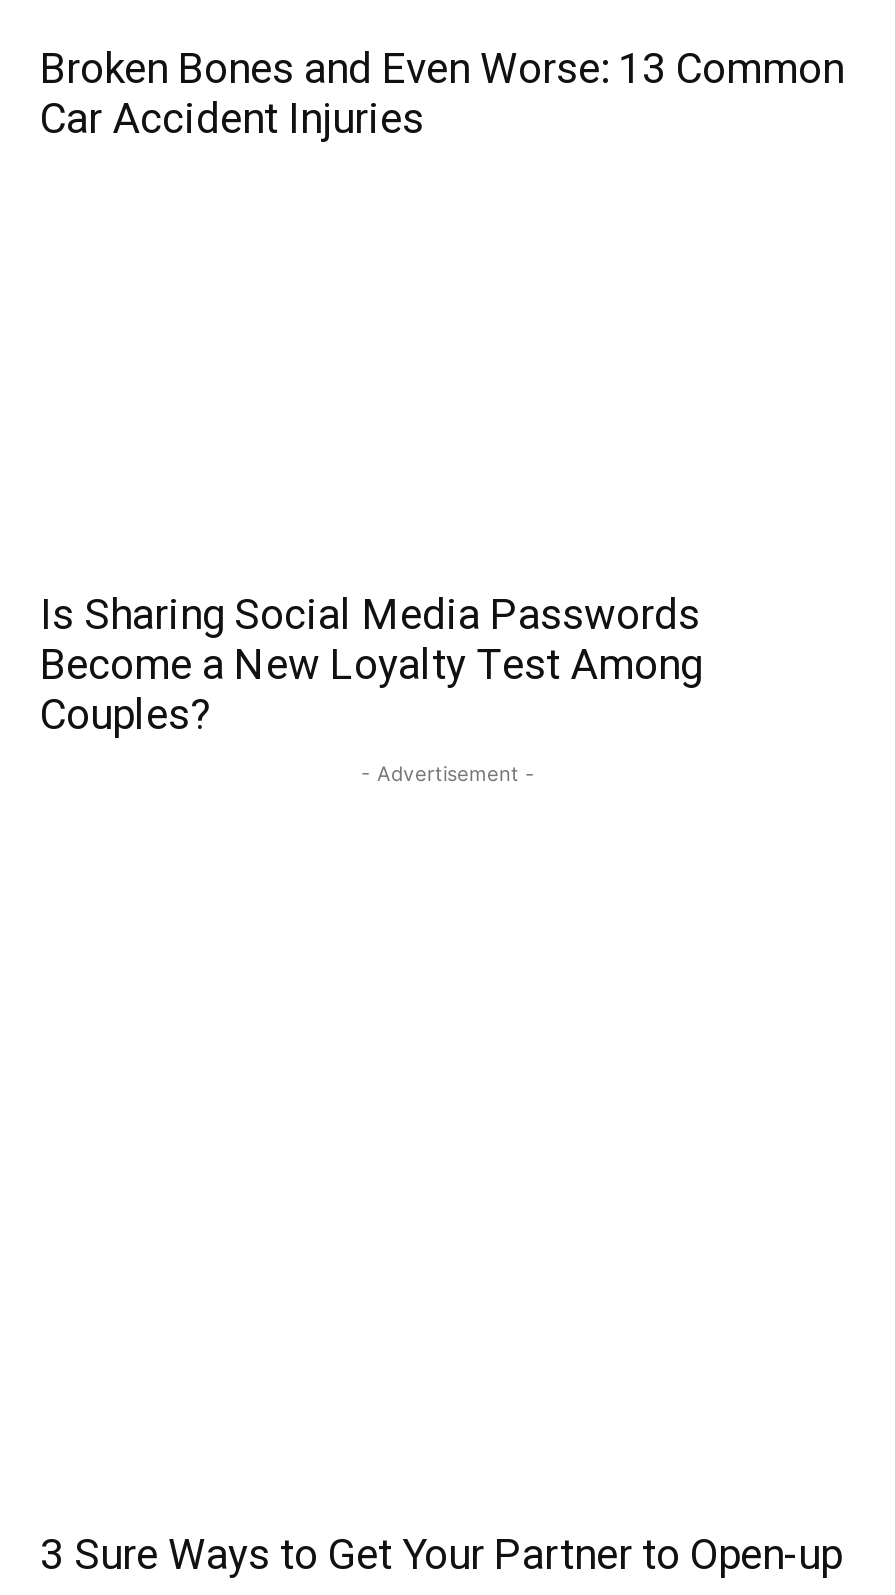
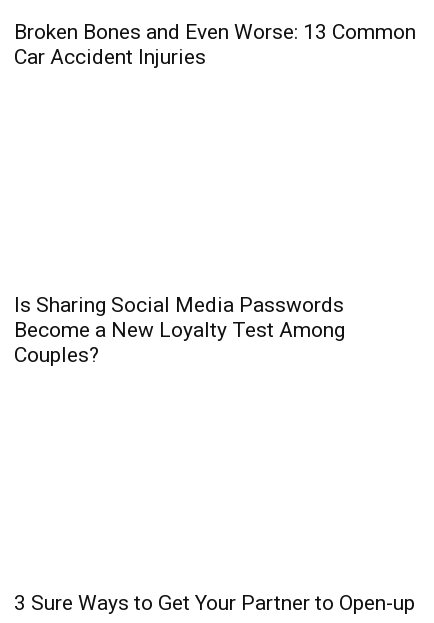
- - Advertisement -
